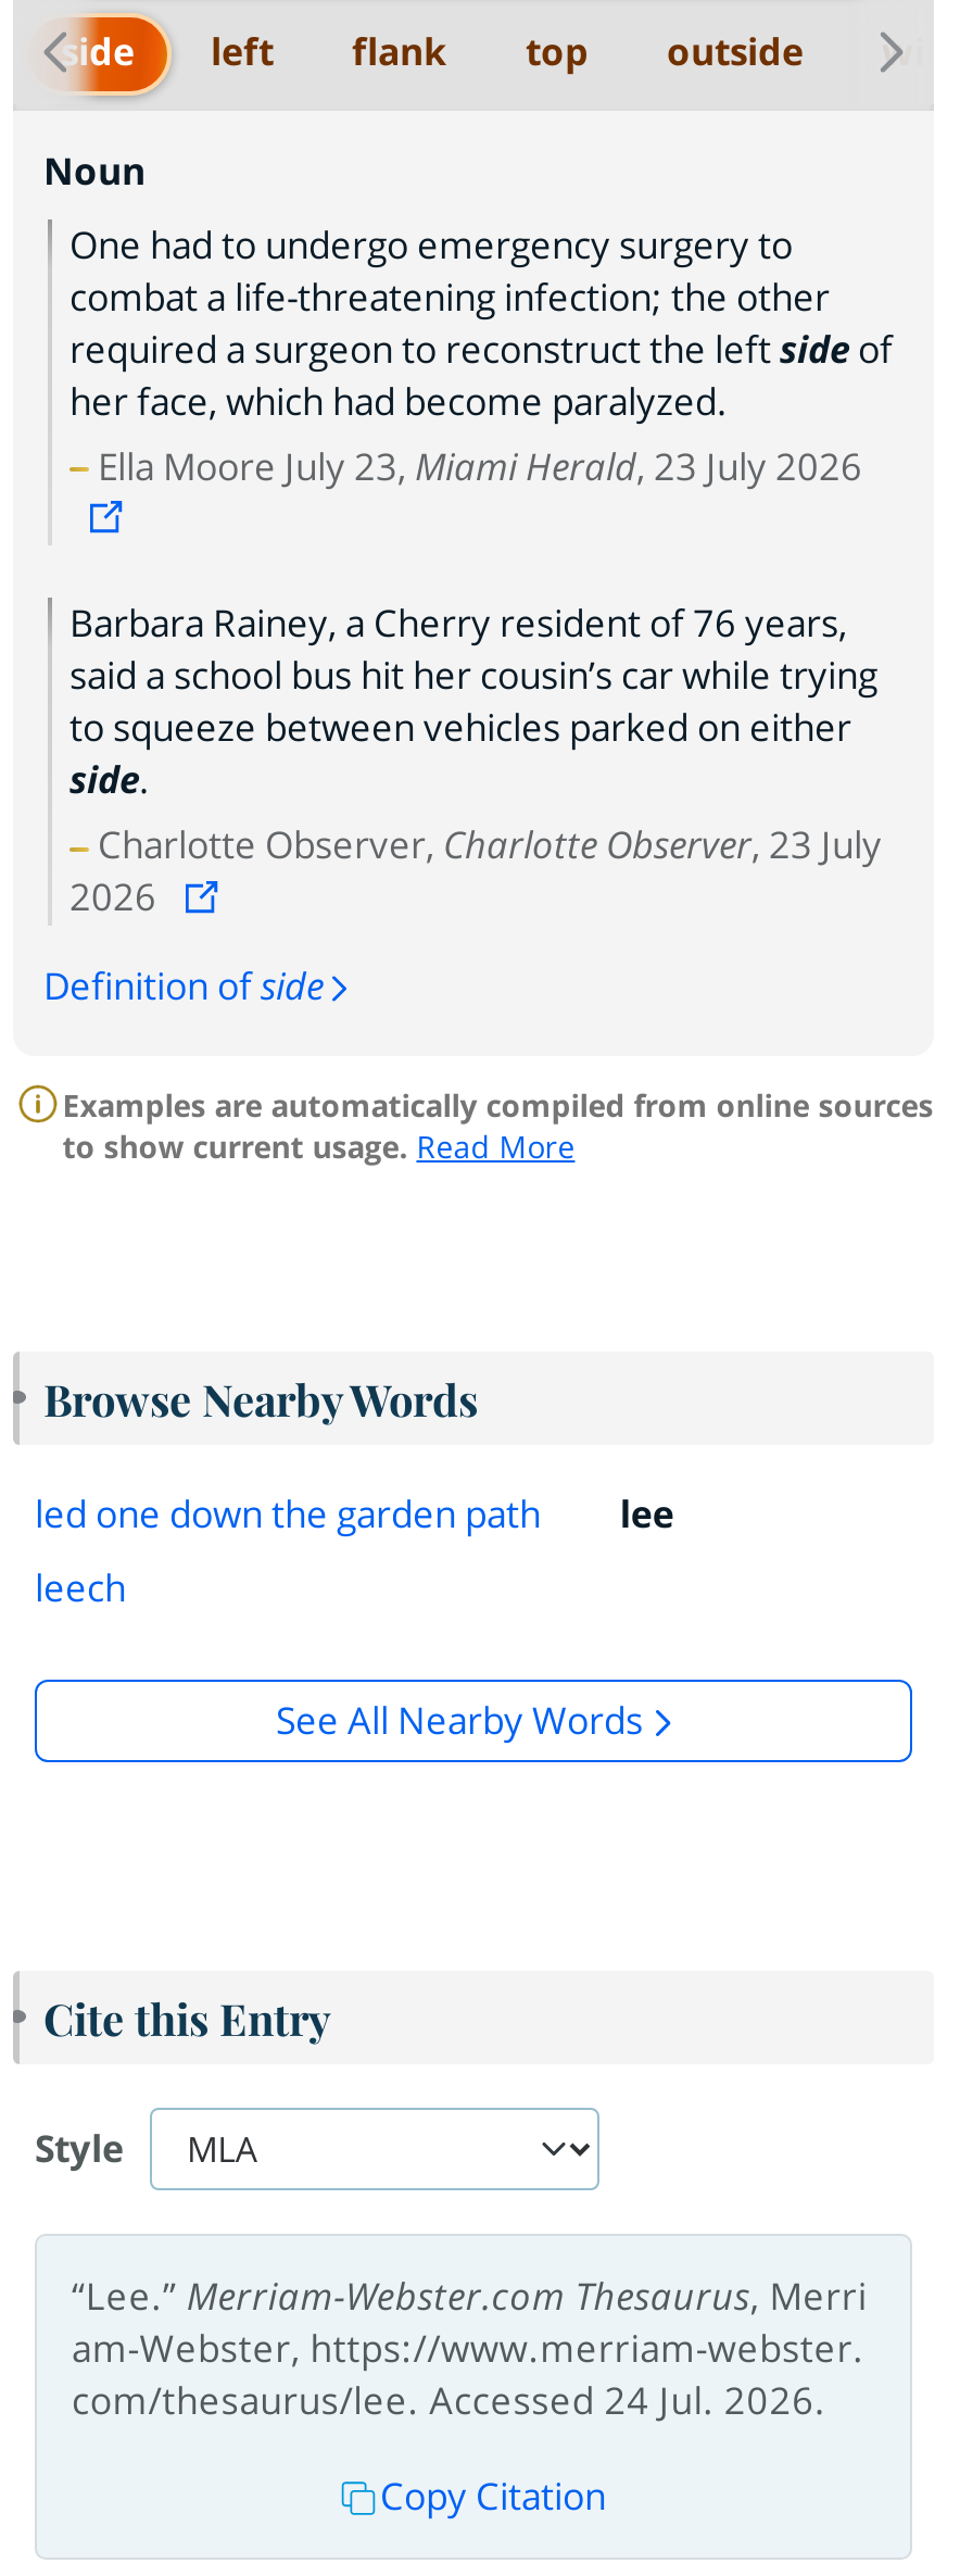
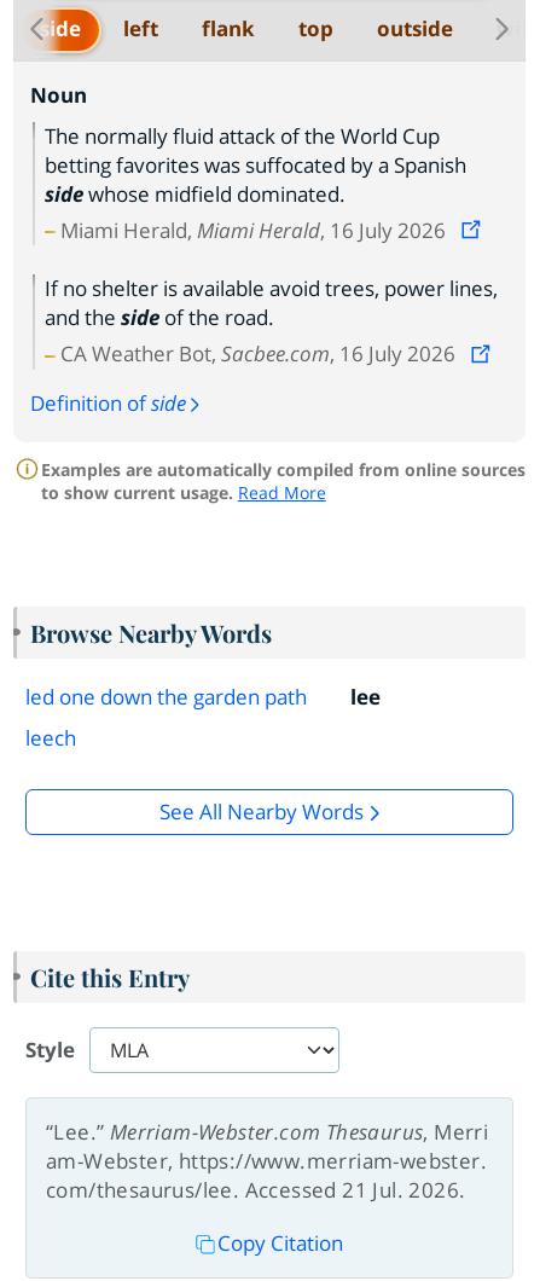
- One had to undergo emergency surgery to
- combat a life-threatening infection; the other
- required a surgeon to reconstruct the left side of
- her face, which had become paralyzed.
- Ella Moore July 23, Miami Herald, 23 July 2026
+ The normally fluid attack of the World Cup
+ betting favorites was suffocated by a Spanish
+ side whose midfield dominated.
+ Miami Herald, Miami Herald, 16 July 2026

- Barbara Rainey, a Cherry resident of 76 years,
- said a school bus hit her cousin’s car while trying
- to squeeze between vehicles parked on either
- side.
- Charlotte Observer, Charlotte Observer, 23 July
- 2026
+ If no shelter is available avoid trees, power lines,
+ and the side of the road.
+ CA Weather Bot, Sacbee.com, 16 July 2026

- com/thesaurus/lee. Accessed 24 Jul. 2026.
+ com/thesaurus/lee. Accessed 21 Jul. 2026.
